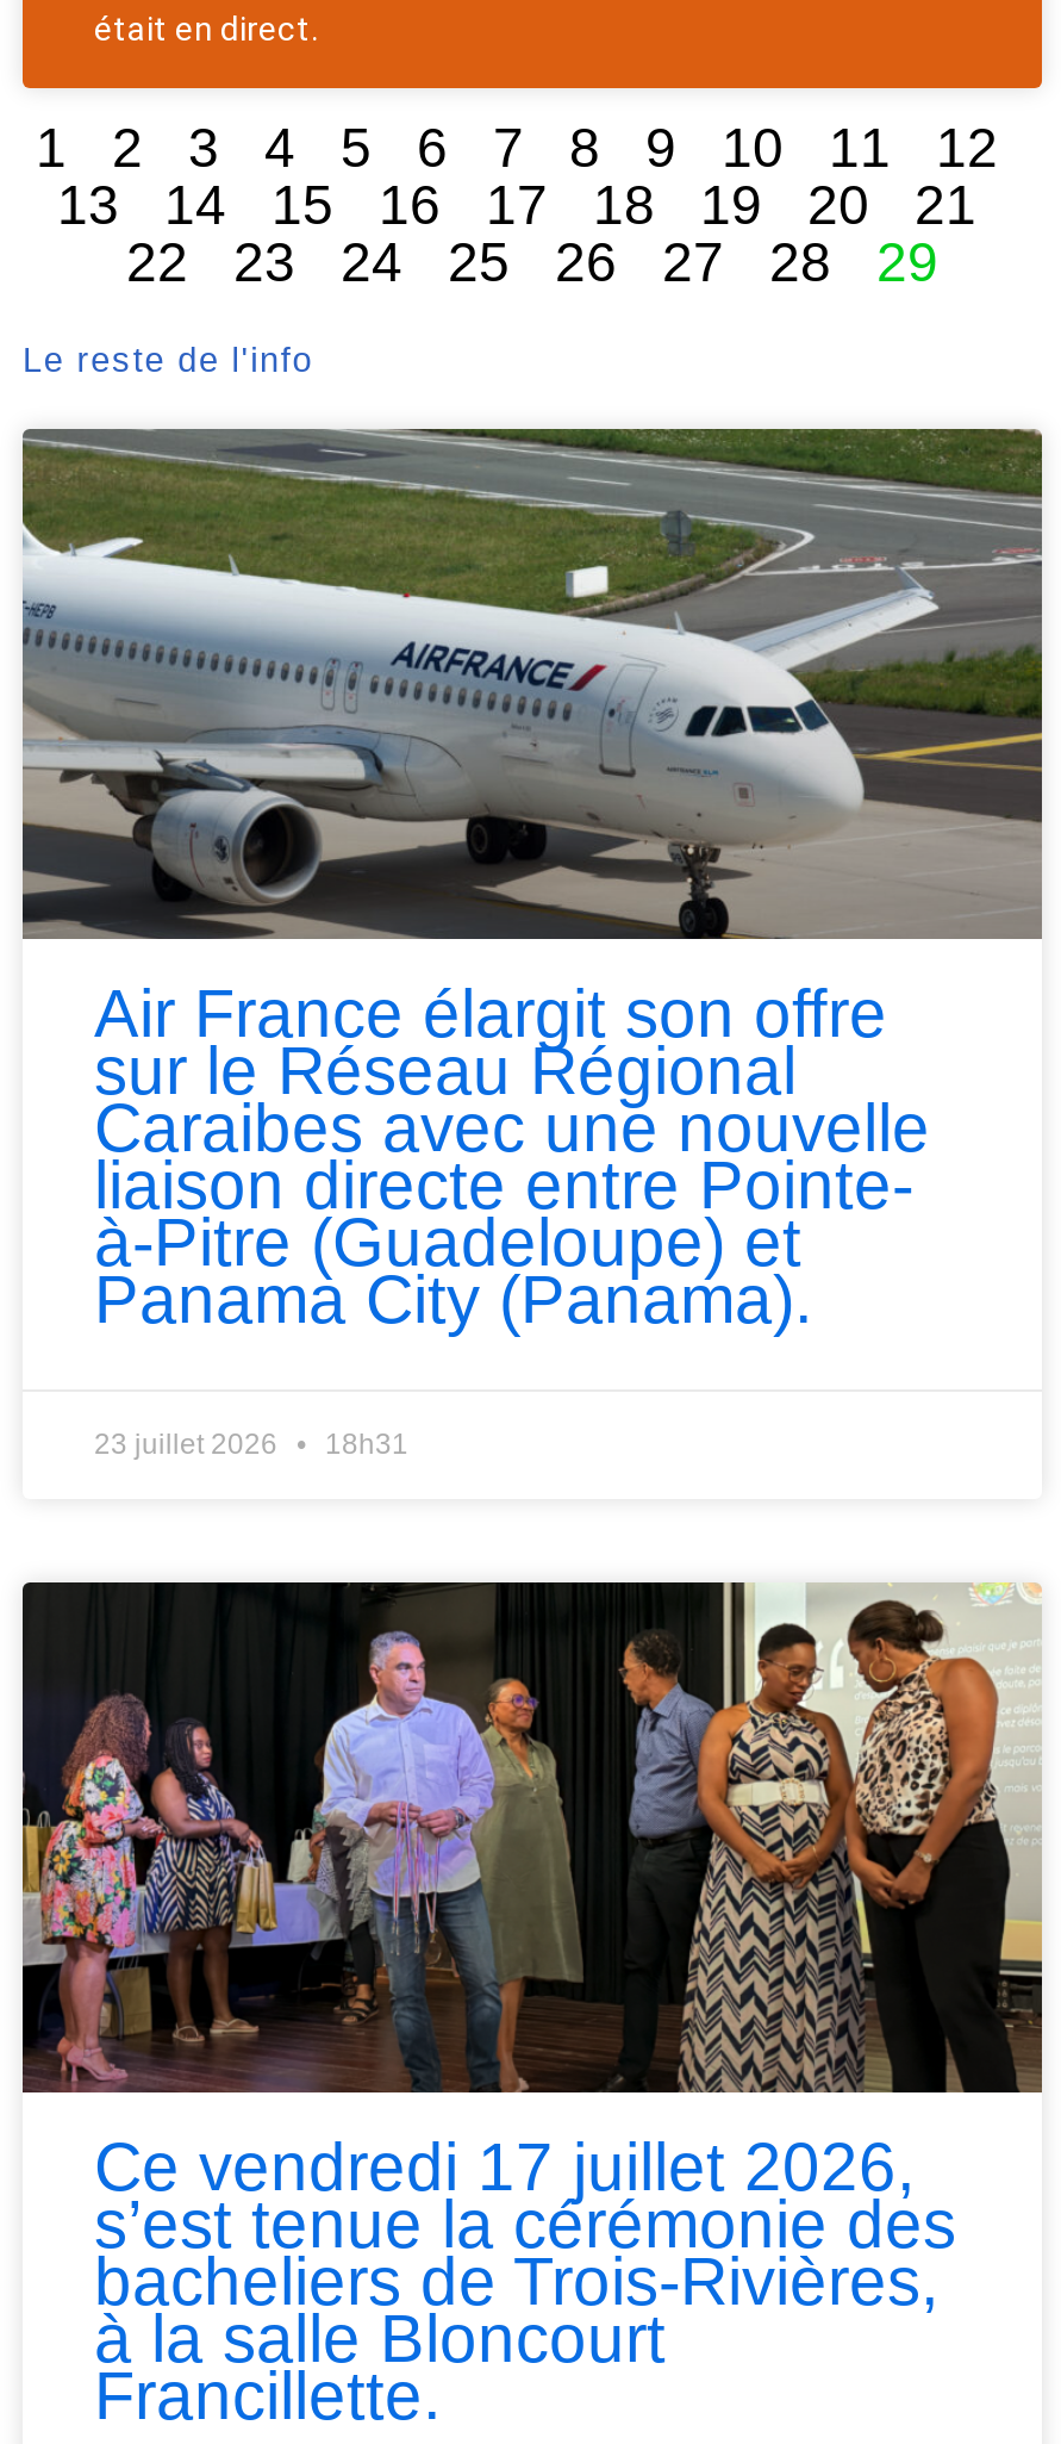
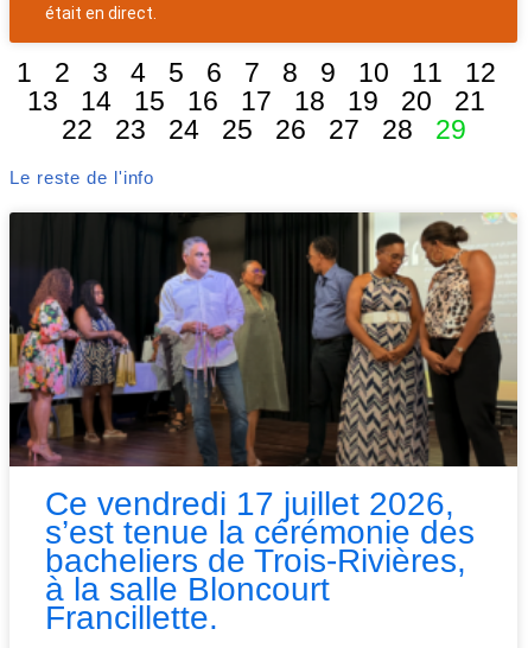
- [image]
- Air France élargit son offre
- sur le Réseau Régional
- Caraibes avec une nouvelle
- liaison directe entre Pointe-
- à-Pitre (Guadeloupe) et
- Panama City (Panama).
- 23 juillet 2026
- 18h31
